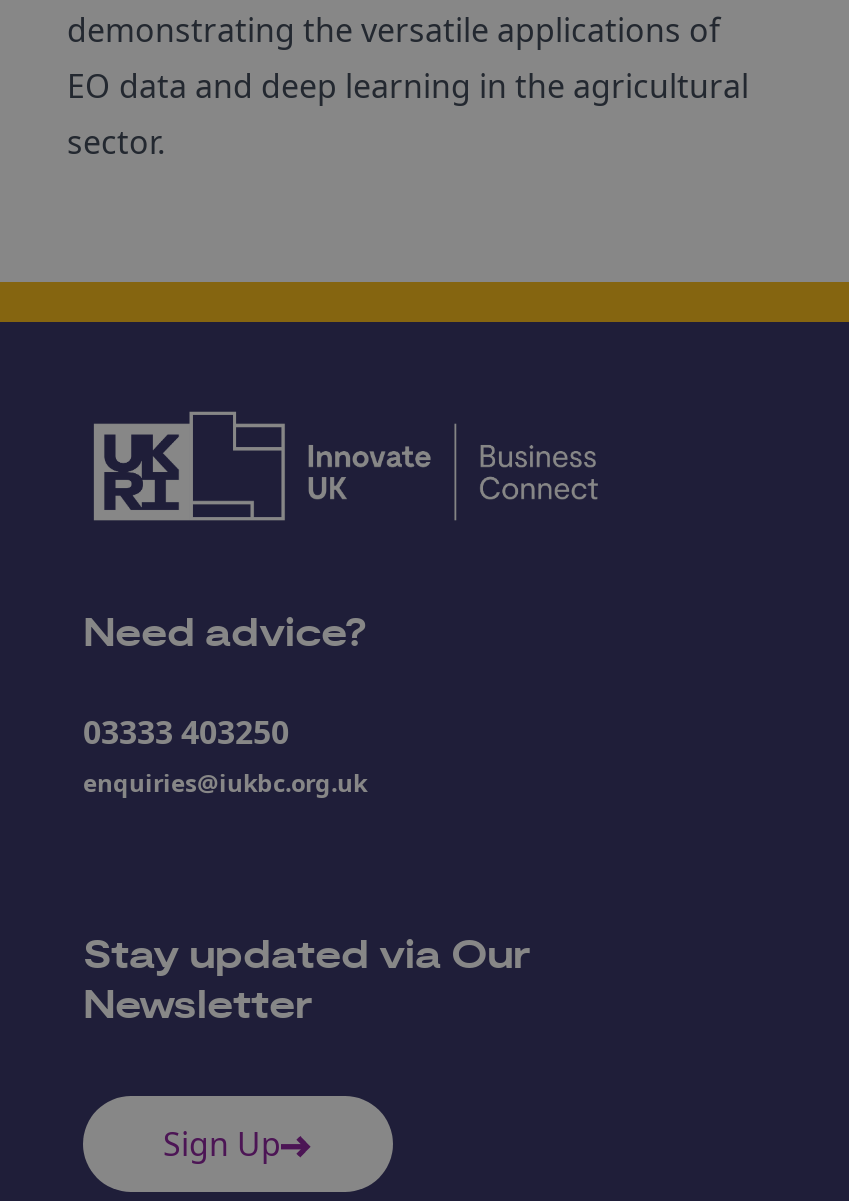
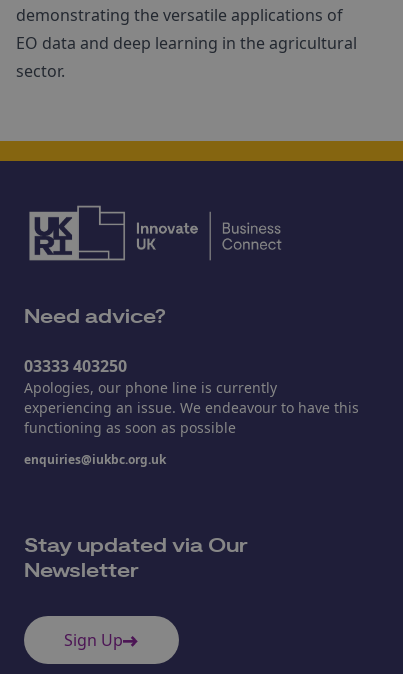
+ Apologies, our phone line is currently
+ experiencing an issue. We endeavour to have this
+ functioning as soon as possible
